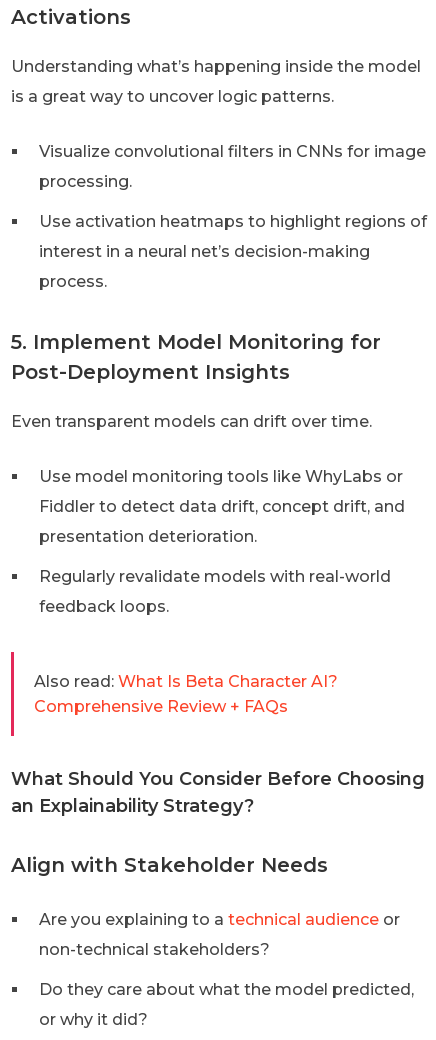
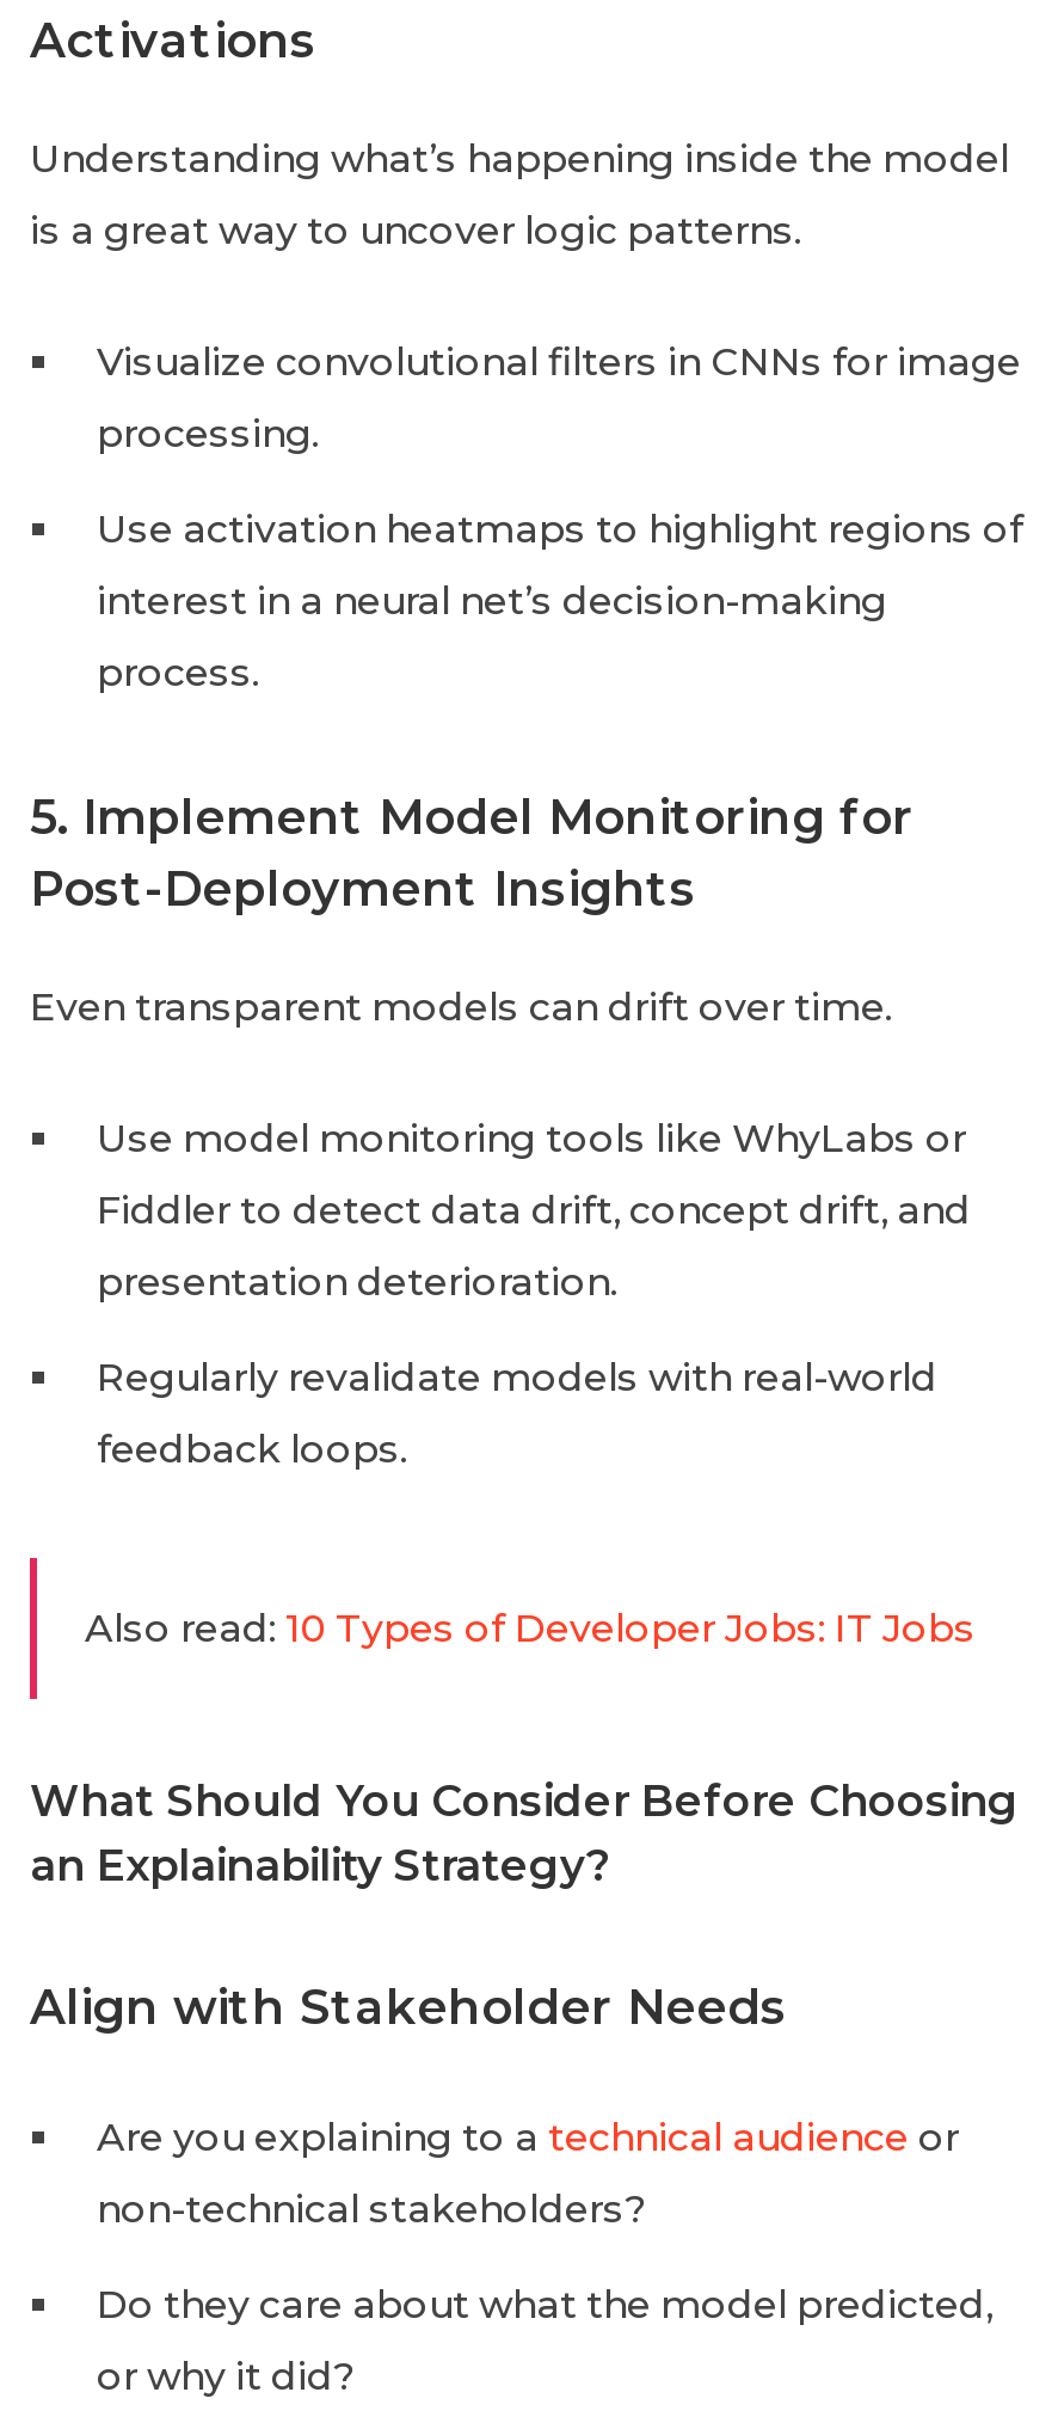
- Also read: What Is Beta Character AI?
- Comprehensive Review + FAQs
+ Also read: 10 Types of Developer Jobs: IT Jobs
